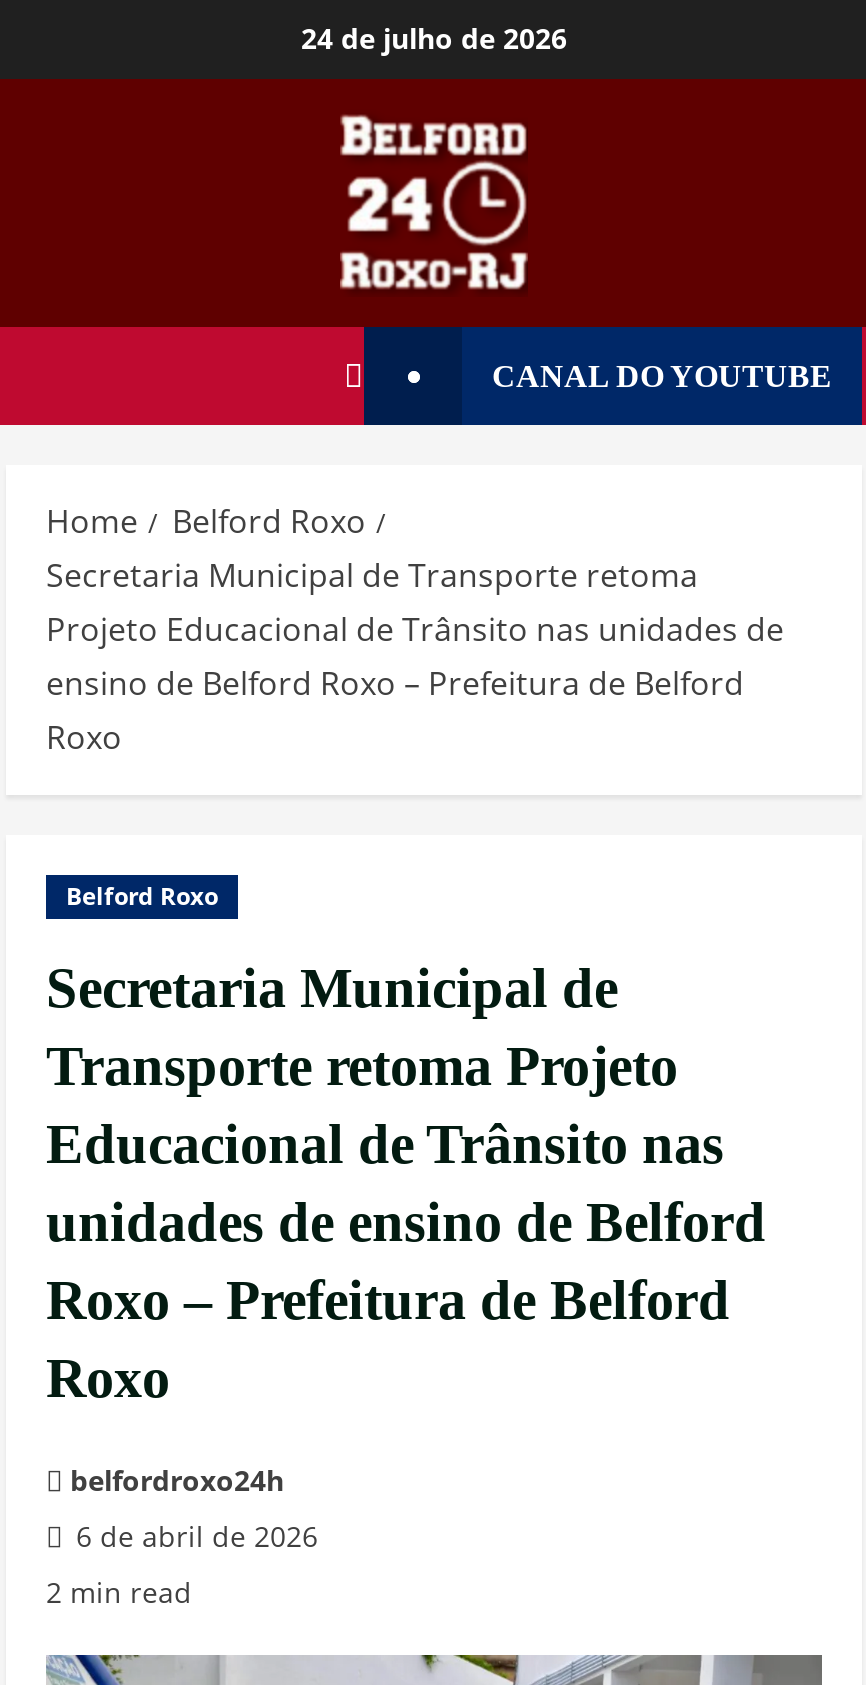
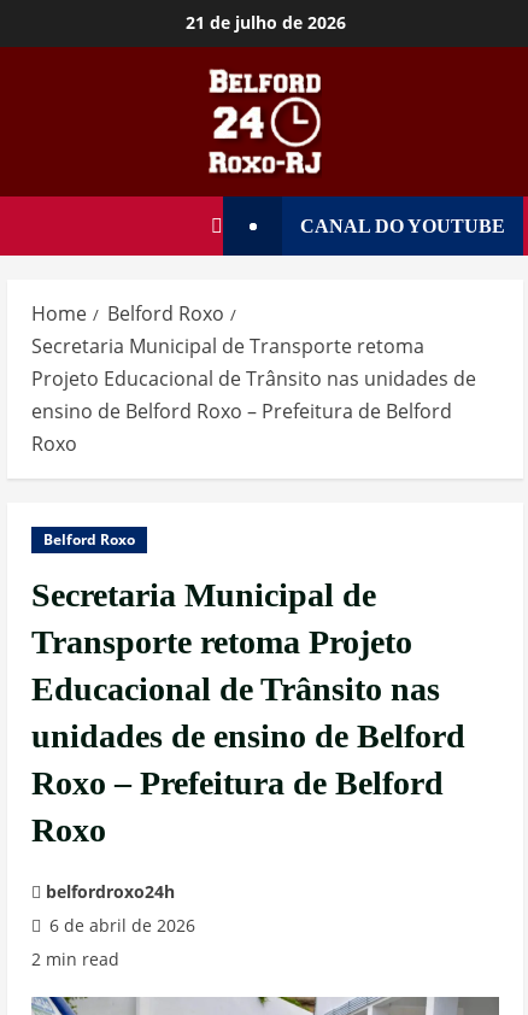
- 24 de julho de 2026
+ 21 de julho de 2026
